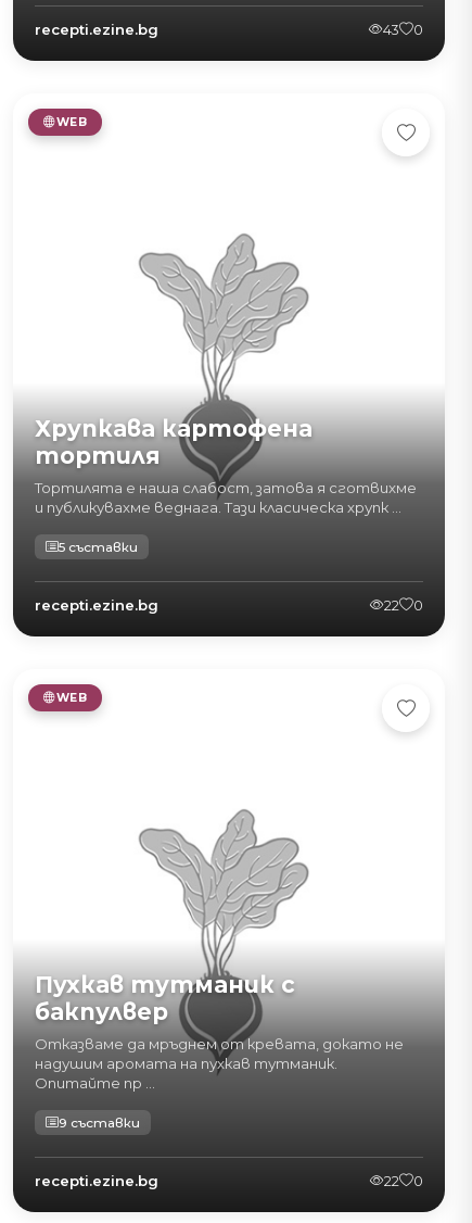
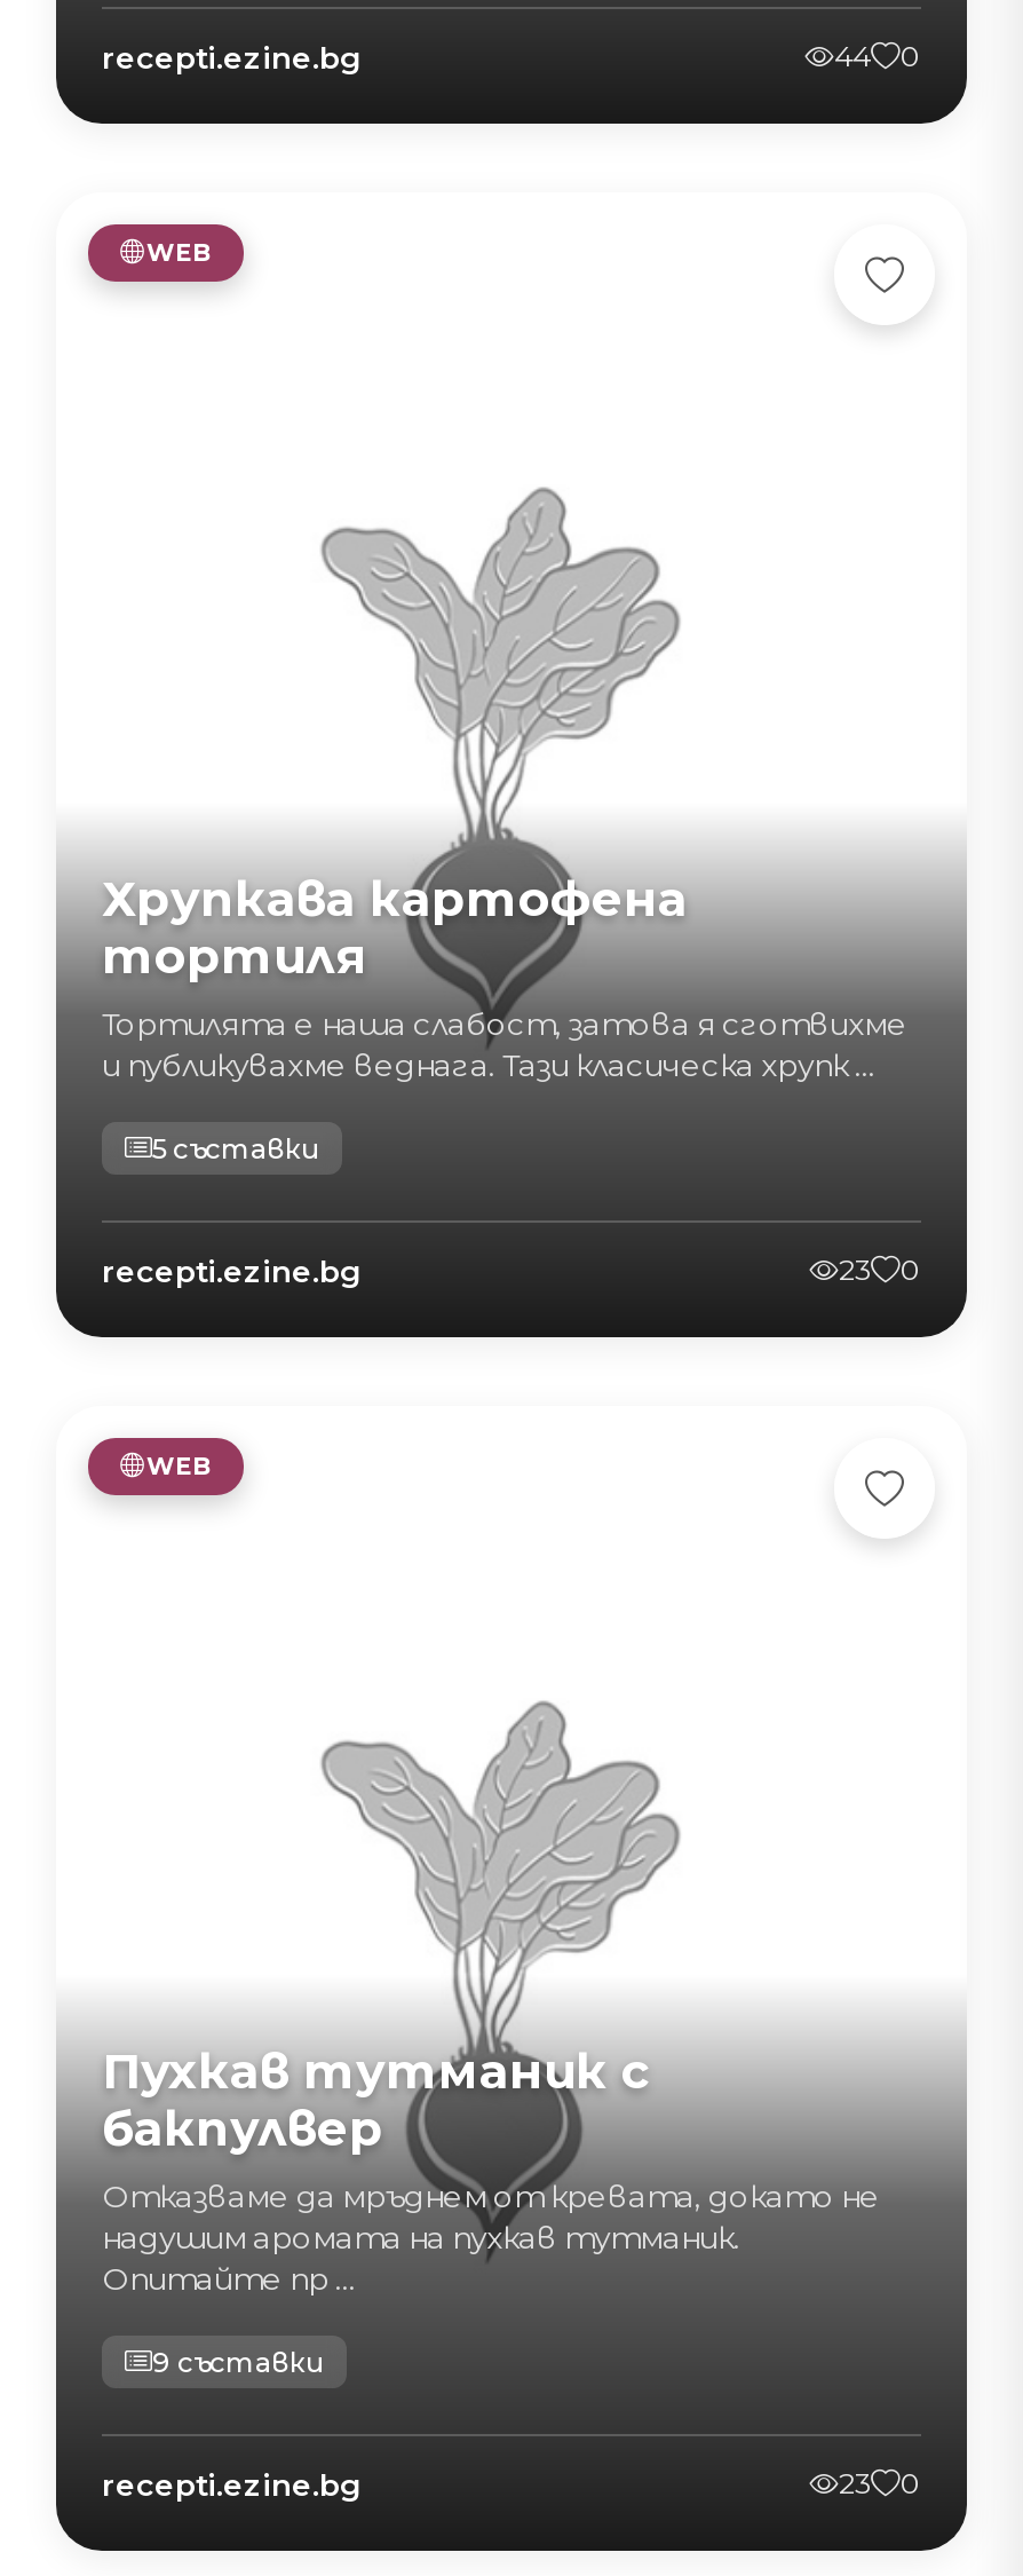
- 43 0
+ 44 0

- 22 0
+ 23 0

- 22 0
+ 23 0
